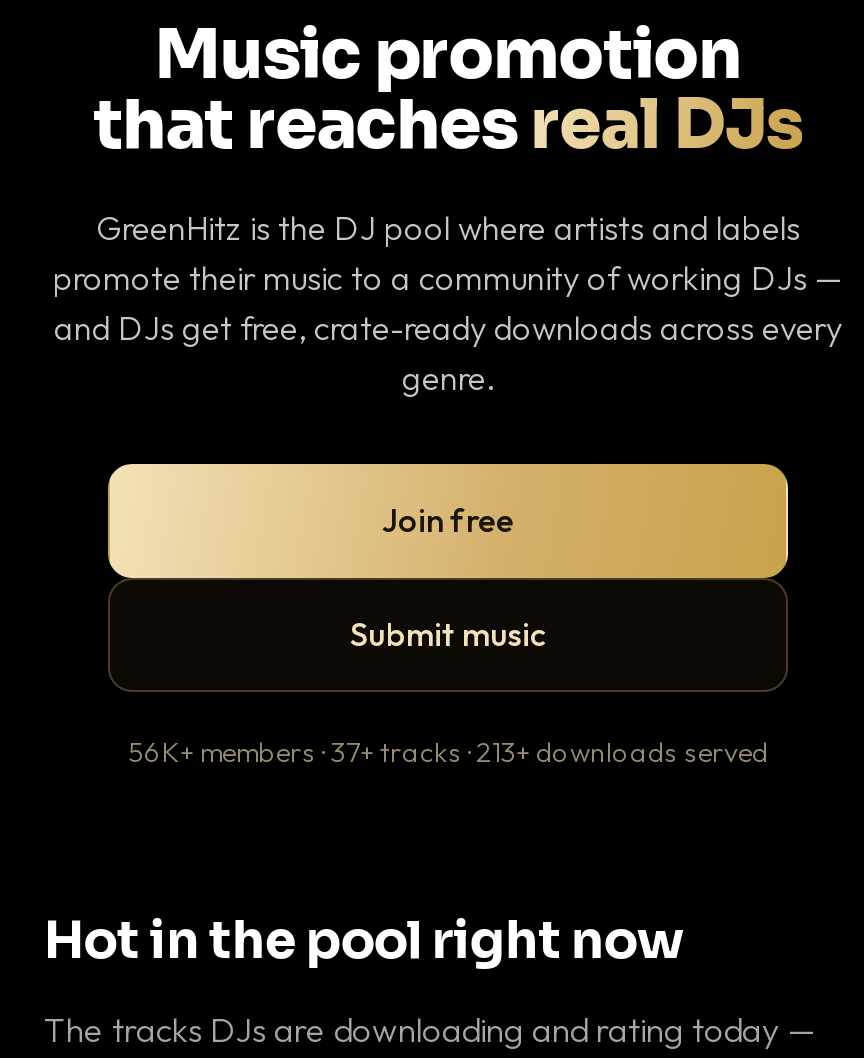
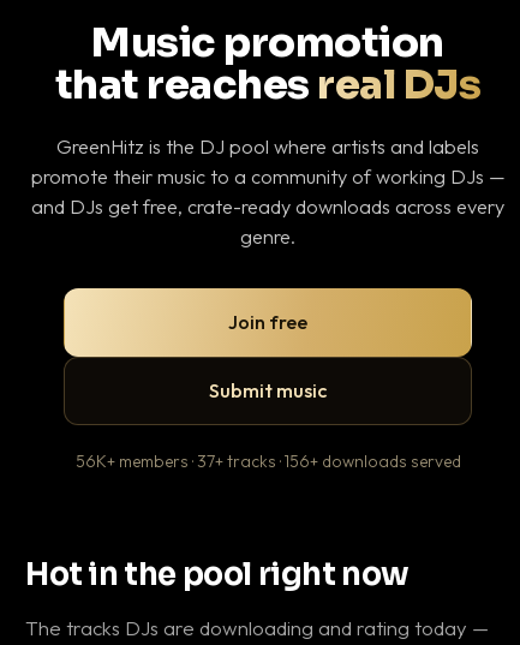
- 56K+ members · 37+ tracks · 213+ downloads served
+ 56K+ members · 37+ tracks · 156+ downloads served
